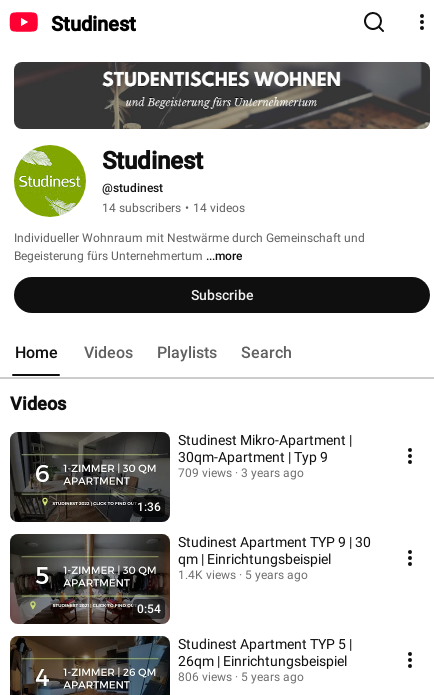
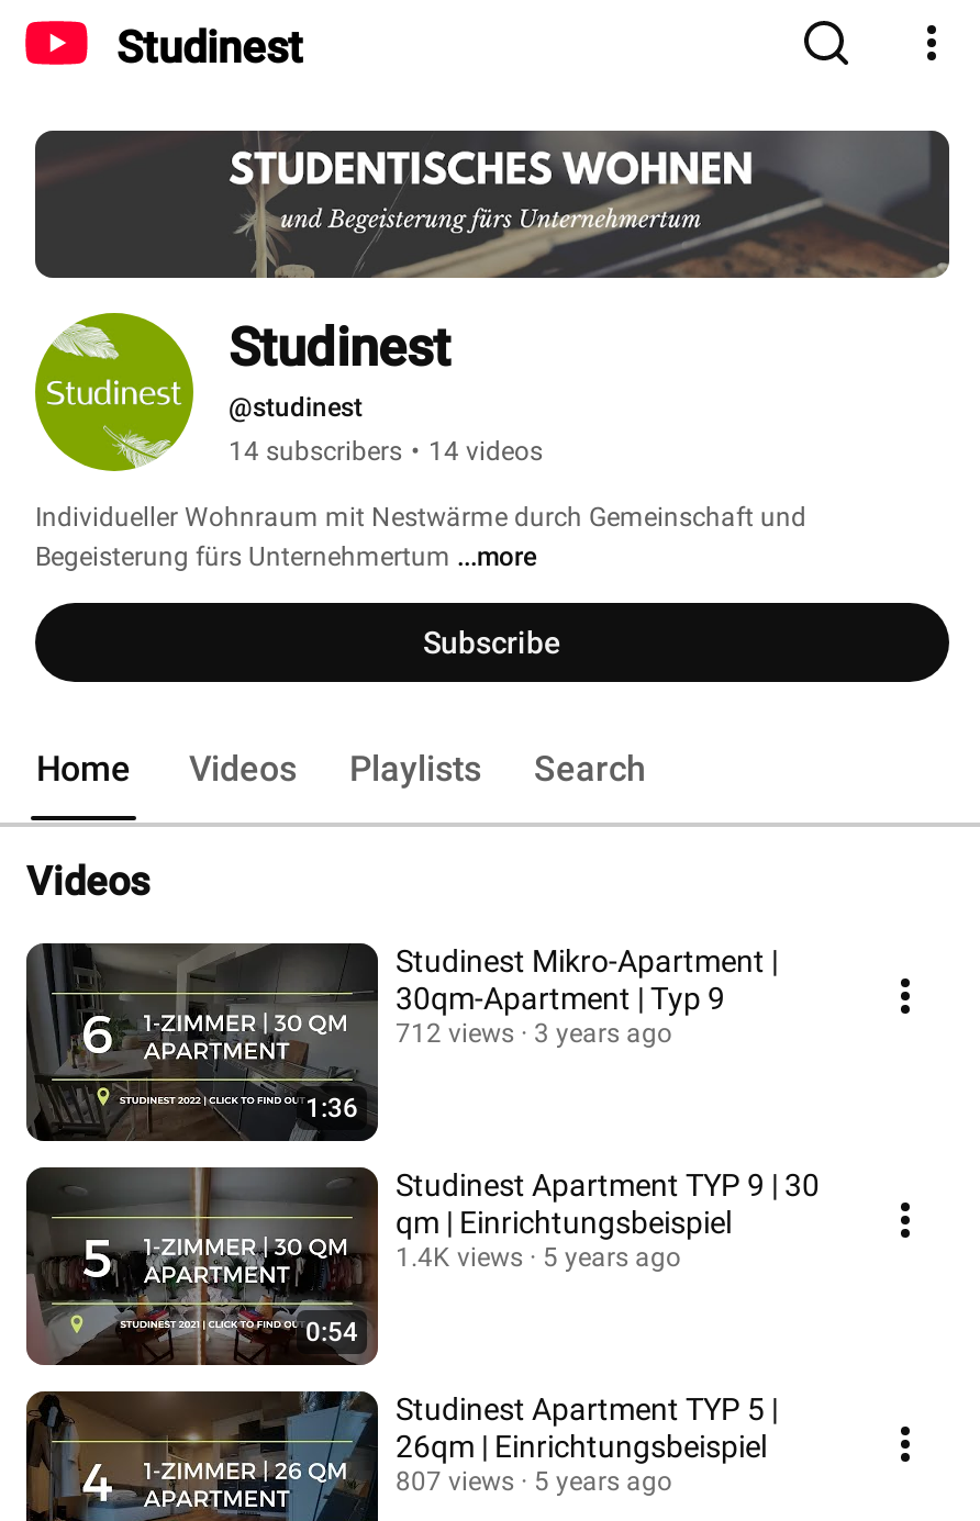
- 709 views 3 years ago
+ 712 views 3 years ago

- 806 views 5 years ago
+ 807 views 5 years ago
